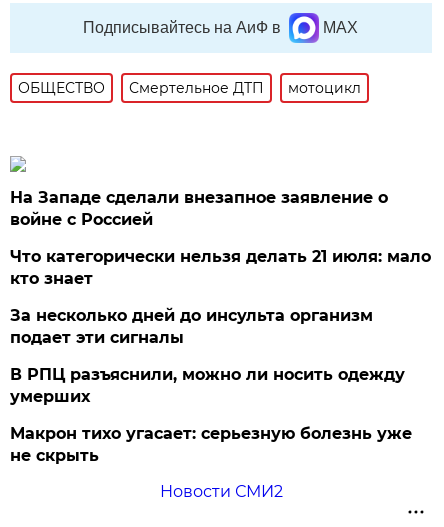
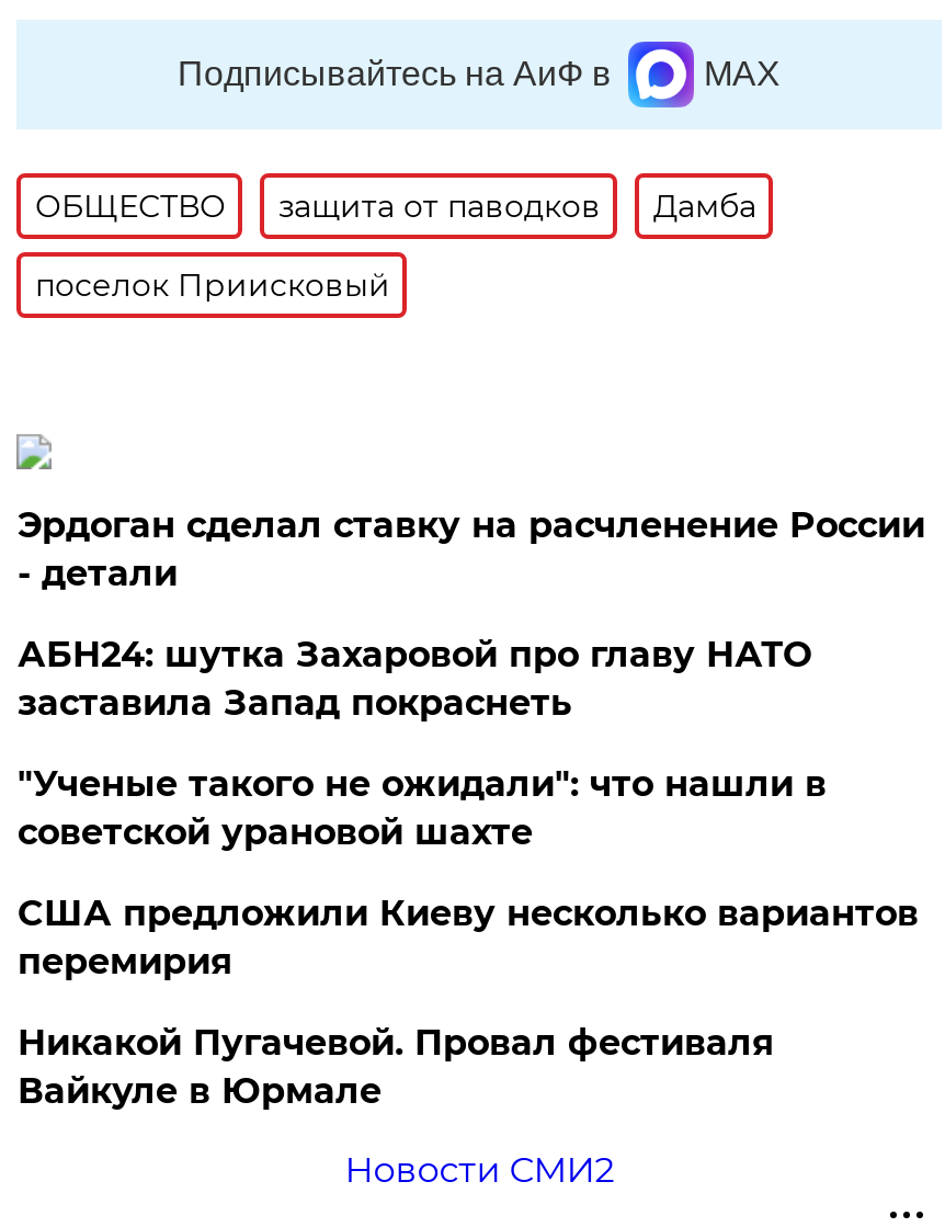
- Смертельное ДТП
- мотоцикл
+ защита от паводков
+ Дамба
+ поселок Приисковый

- На Западе сделали внезапное заявление о
- войне с Россией
- Что категорически нельзя делать 21 июля: мало
- кто знает
- За несколько дней до инсульта организм
- подает эти сигналы
- В РПЦ разъяснили, можно ли носить одежду
- умерших
- Макрон тихо угасает: серьезную болезнь уже
- не скрыть
+ Эрдоган сделал ставку на расчленение России
+ - детали
+ АБН24: шутка Захаровой про главу НАТО
+ заставила Запад покраснеть
+ "Ученые такого не ожидали": что нашли в
+ советской урановой шахте
+ США предложили Киеву несколько вариантов
+ перемирия
+ Никакой Пугачевой. Провал фестиваля
+ Вайкуле в Юрмале
